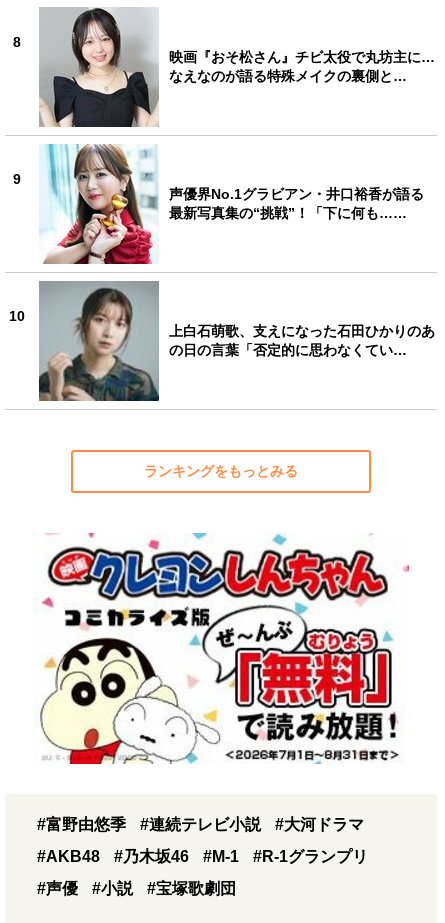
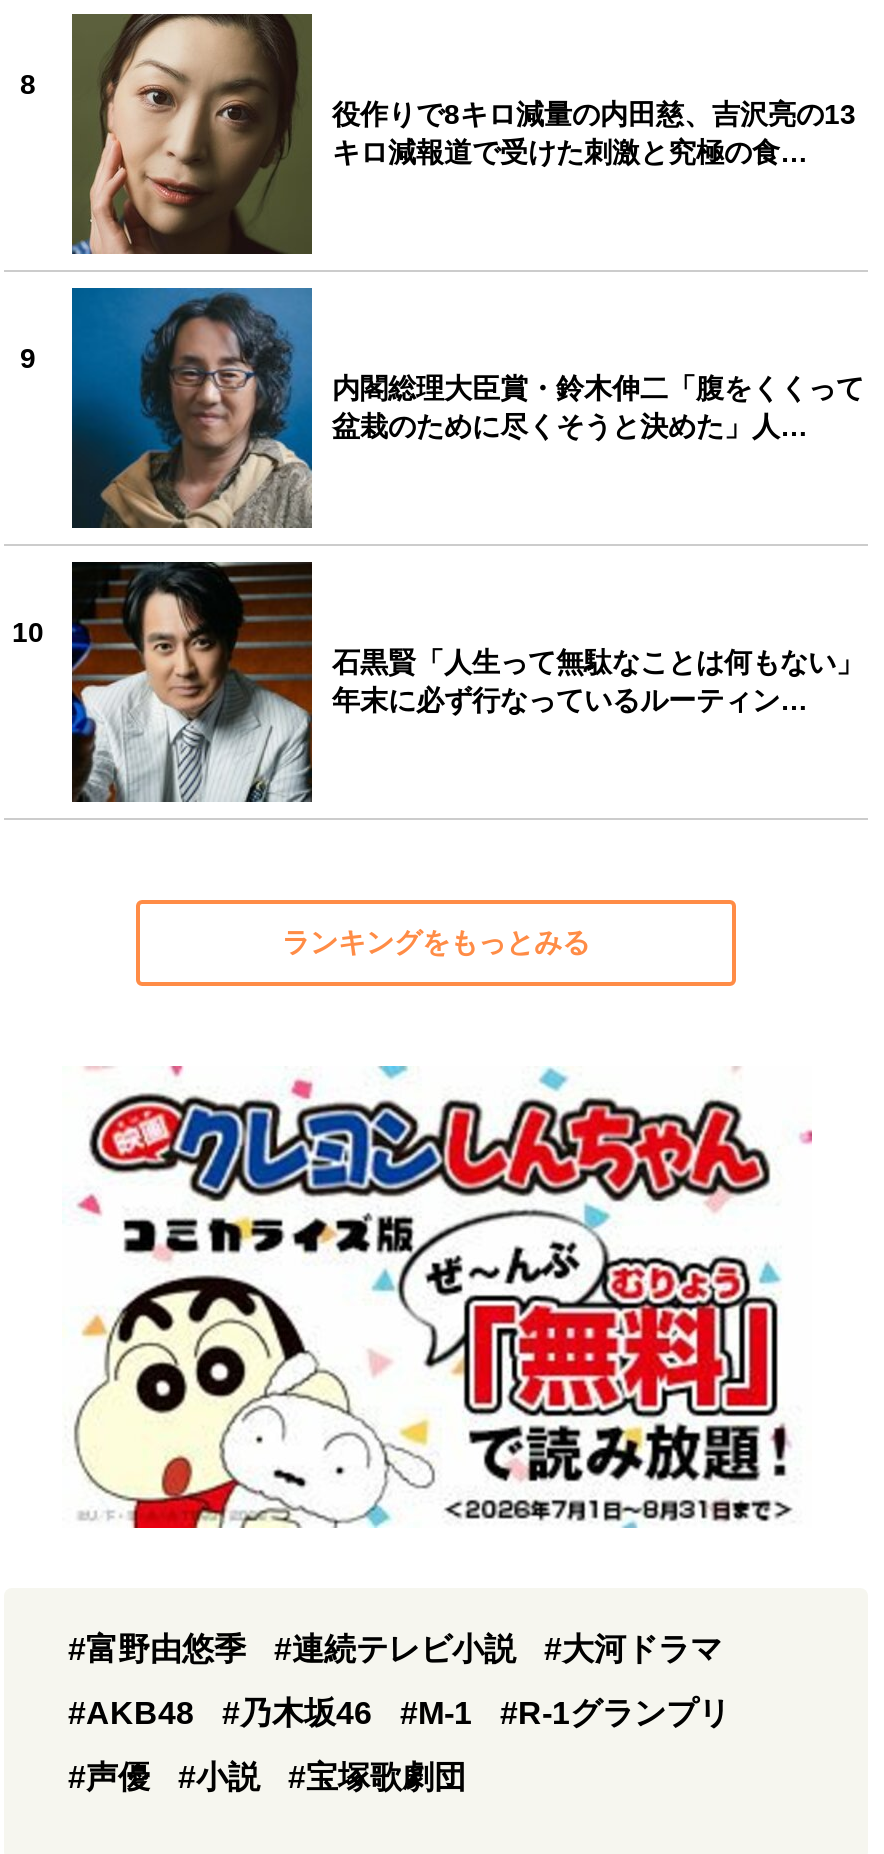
- [image]
- 映画『おそ松さん』チビ太役で丸坊主に…
- なえなのが語る特殊メイクの裏側と…
+ [image]
+ 役作りで8キロ減量の内田慈、吉沢亮の13
+ キロ減報道で受けた刺激と究極の食…

- [image]
- 声優界No.1グラビアン・井口裕香が語る
- 最新写真集の“挑戦”！「下に何も……
+ [image]
+ 内閣総理大臣賞・鈴木伸二「腹をくくって
+ 盆栽のために尽くそうと決めた」人…

- [image]
- 上白石萌歌、支えになった石田ひかりのあ
- の日の言葉「否定的に思わなくてい…
+ [image]
+ 石黒賢「人生って無駄なことは何もない」
+ 年末に必ず行なっているルーティン…
